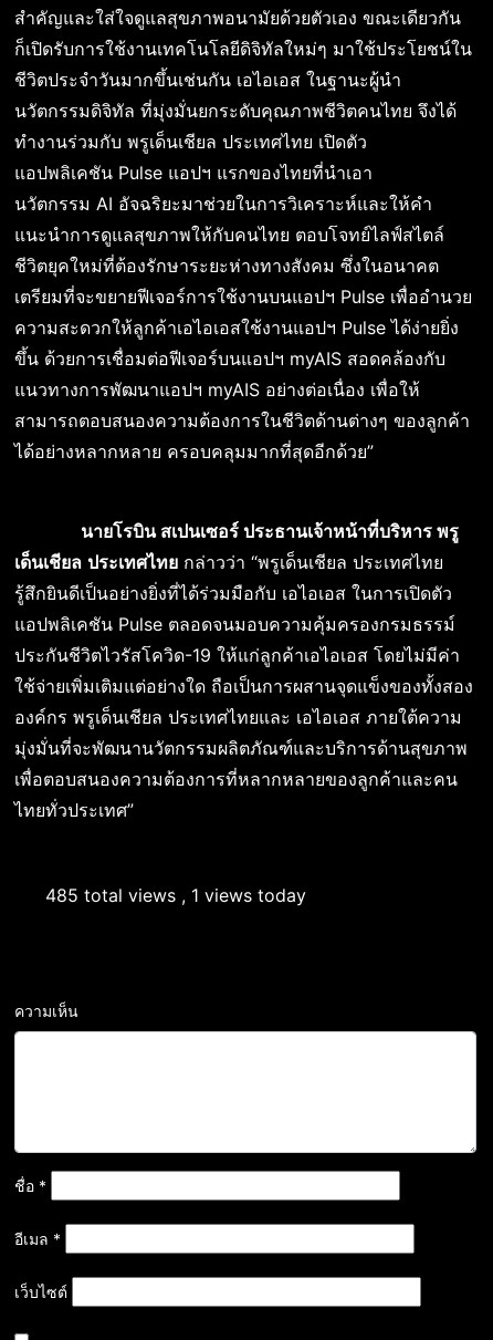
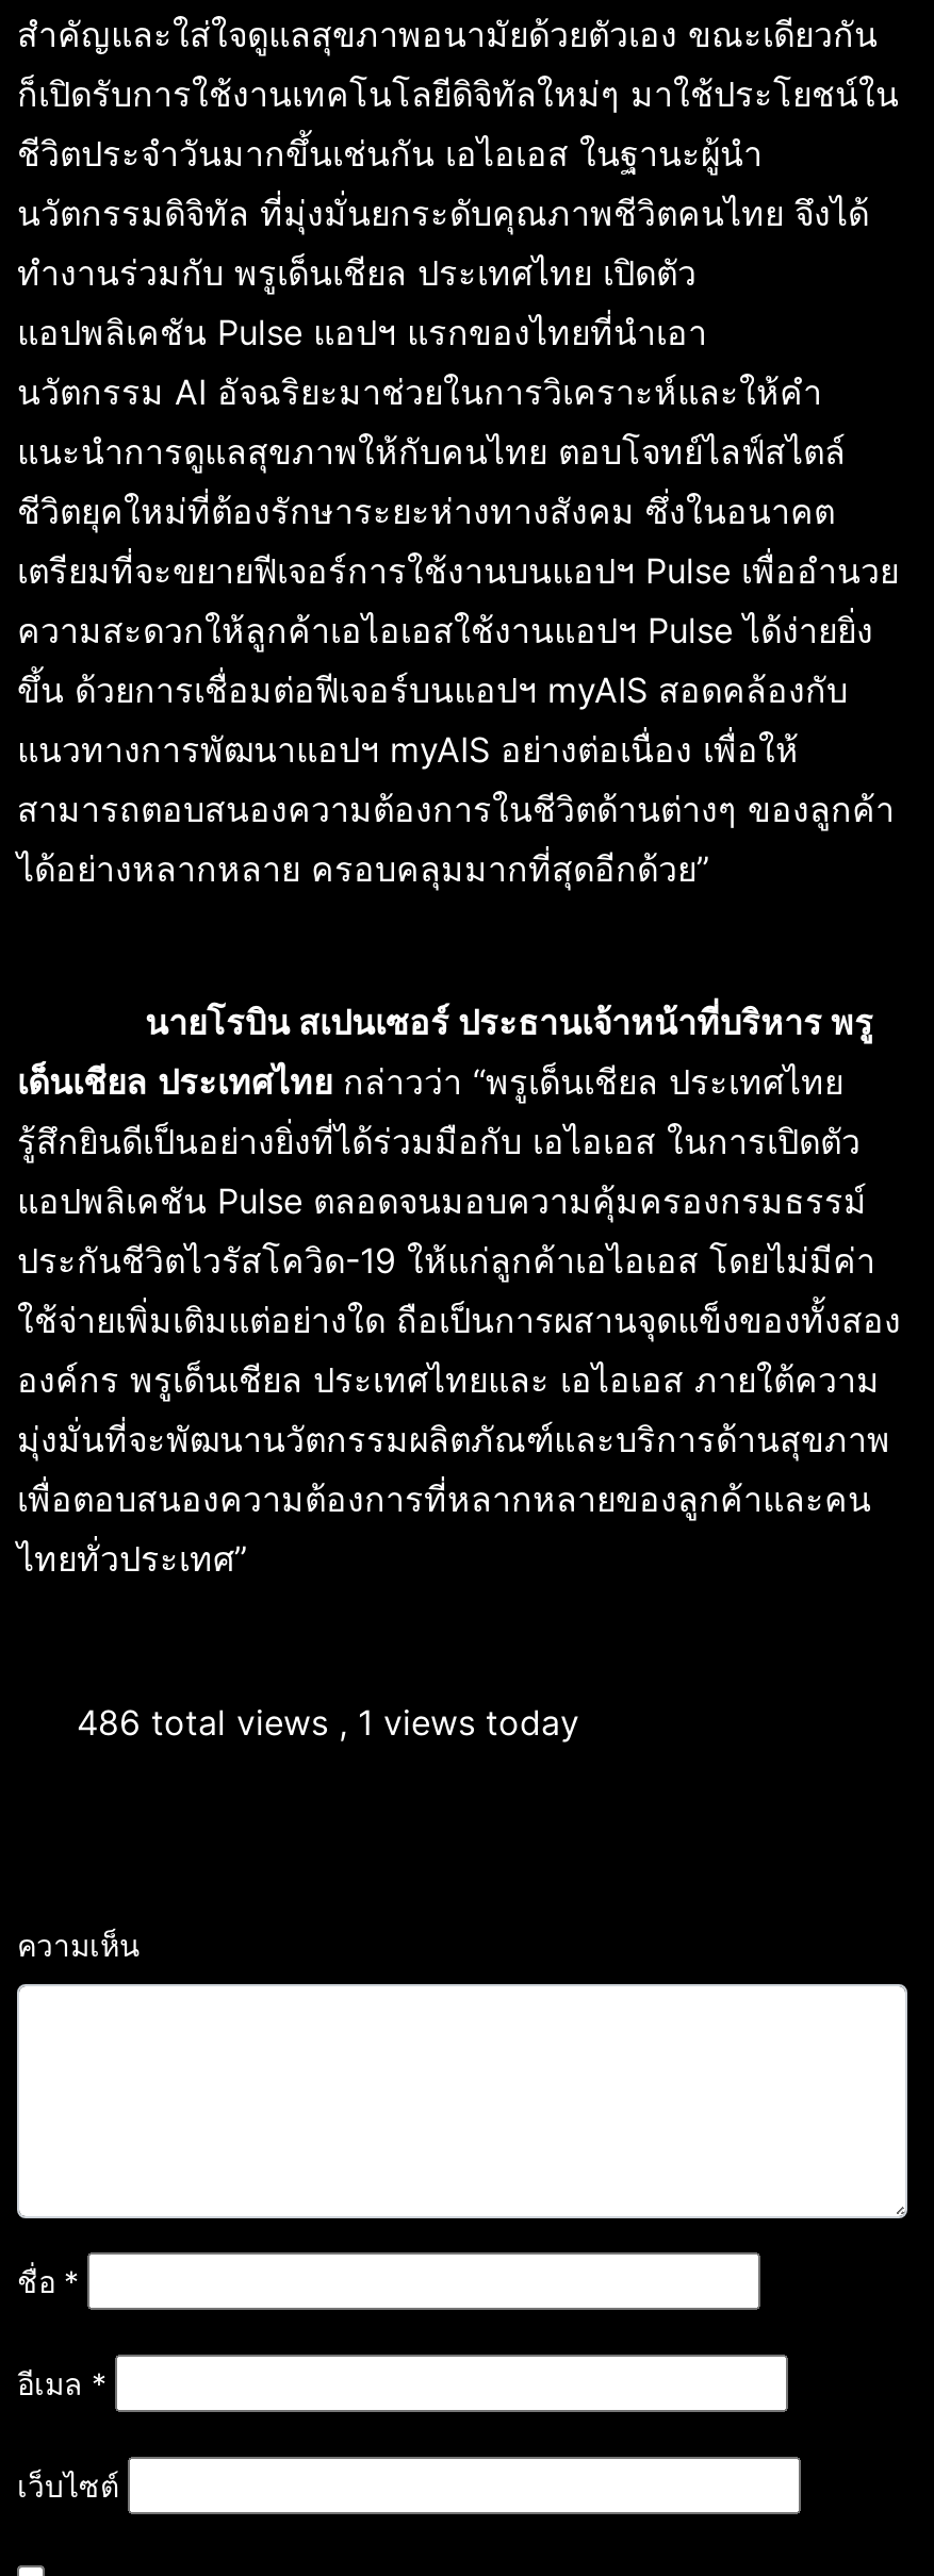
- 485 total views, 1 views today
+ 486 total views, 1 views today
